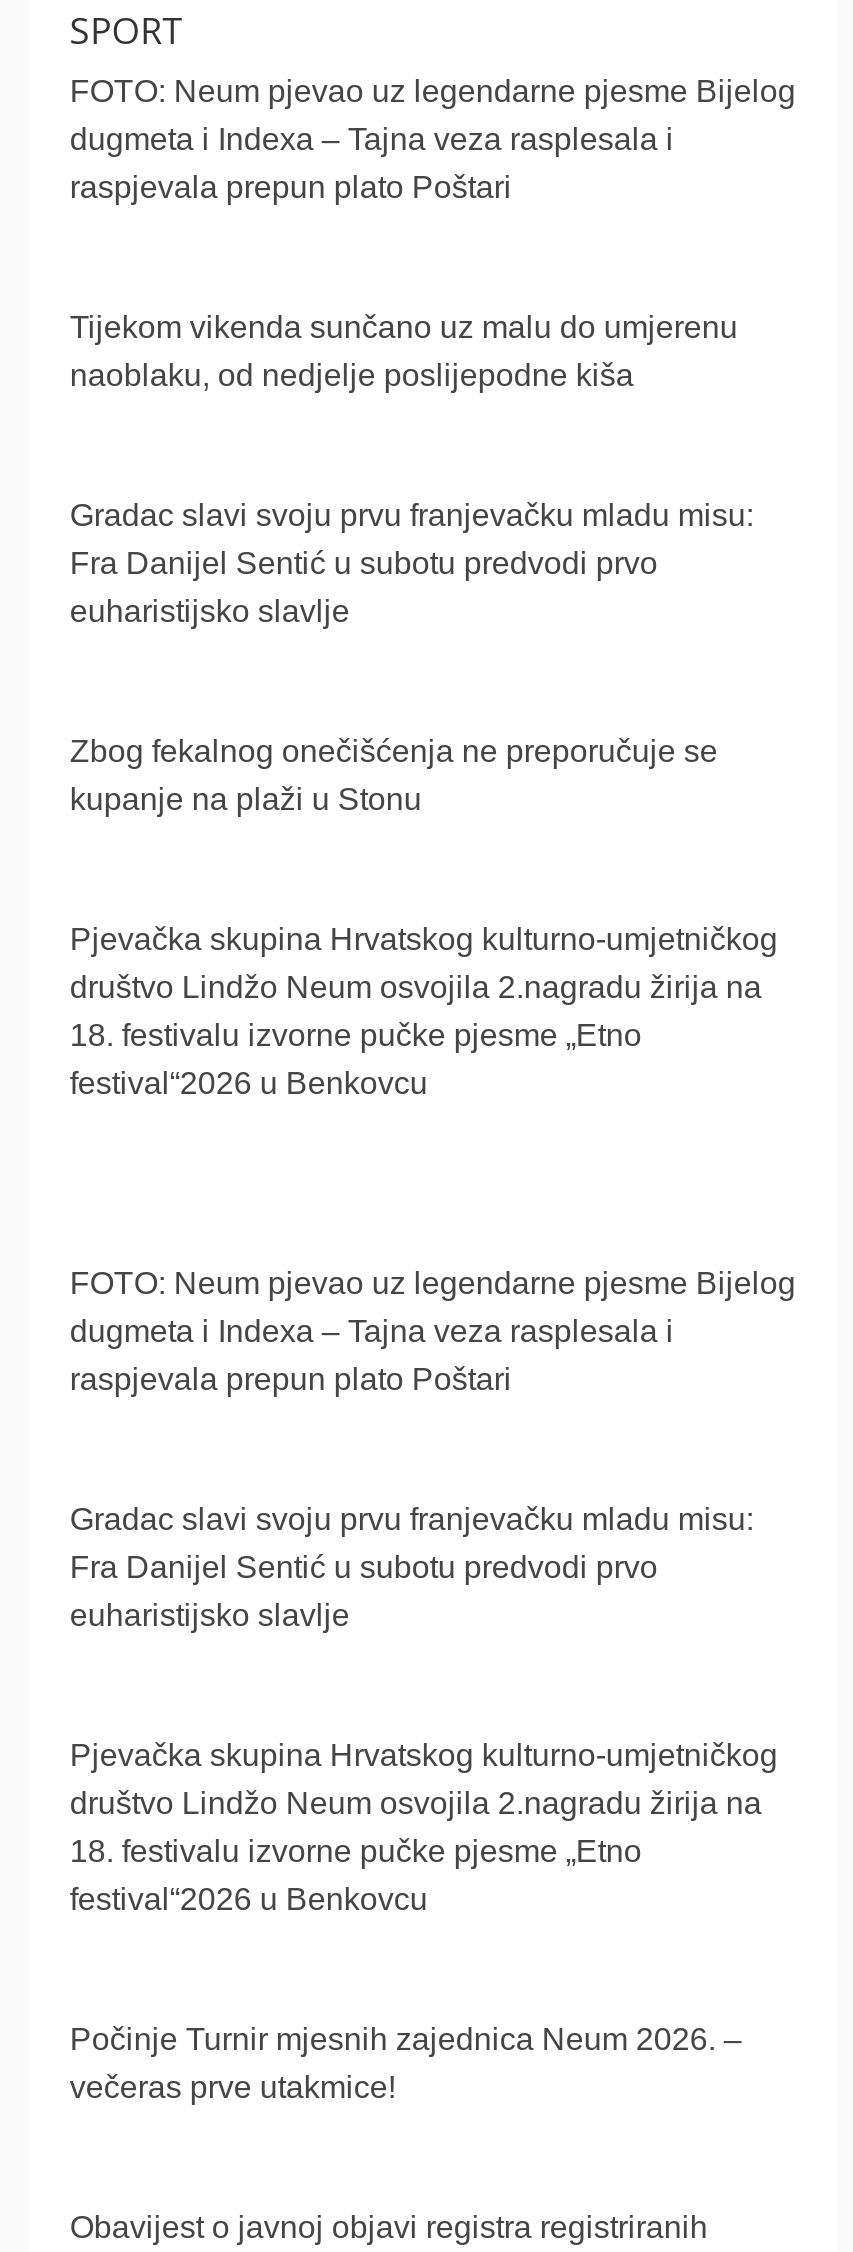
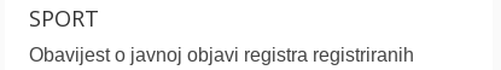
- FOTO: Neum pjevao uz legendarne pjesme Bijelog
- dugmeta i Indexa – Tajna veza rasplesala i
- raspjevala prepun plato Poštari

- Tijekom vikenda sunčano uz malu do umjerenu
- naoblaku, od nedjelje poslijepodne kiša

- Gradac slavi svoju prvu franjevačku mladu misu:
- Fra Danijel Sentić u subotu predvodi prvo
- euharistijsko slavlje

- Zbog fekalnog onečišćenja ne preporučuje se
- kupanje na plaži u Stonu

- Pjevačka skupina Hrvatskog kulturno-umjetničkog
- društvo Lindžo Neum osvojila 2.nagradu žirija na
- 18. festivalu izvorne pučke pjesme „Etno
- festival“2026 u Benkovcu

- FOTO: Neum pjevao uz legendarne pjesme Bijelog
- dugmeta i Indexa – Tajna veza rasplesala i
- raspjevala prepun plato Poštari

- Gradac slavi svoju prvu franjevačku mladu misu:
- Fra Danijel Sentić u subotu predvodi prvo
- euharistijsko slavlje

- Pjevačka skupina Hrvatskog kulturno-umjetničkog
- društvo Lindžo Neum osvojila 2.nagradu žirija na
- 18. festivalu izvorne pučke pjesme „Etno
- festival“2026 u Benkovcu

- Počinje Turnir mjesnih zajednica Neum 2026. –
- večeras prve utakmice!
